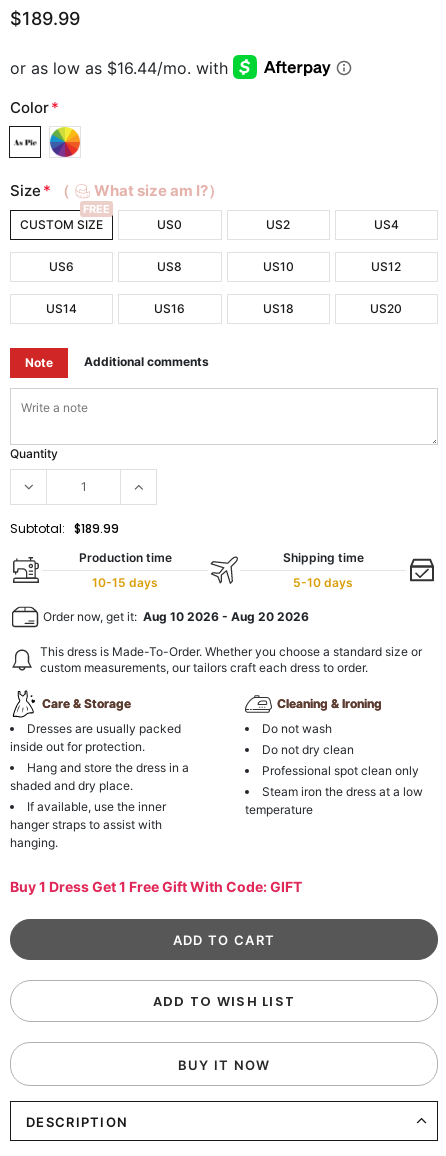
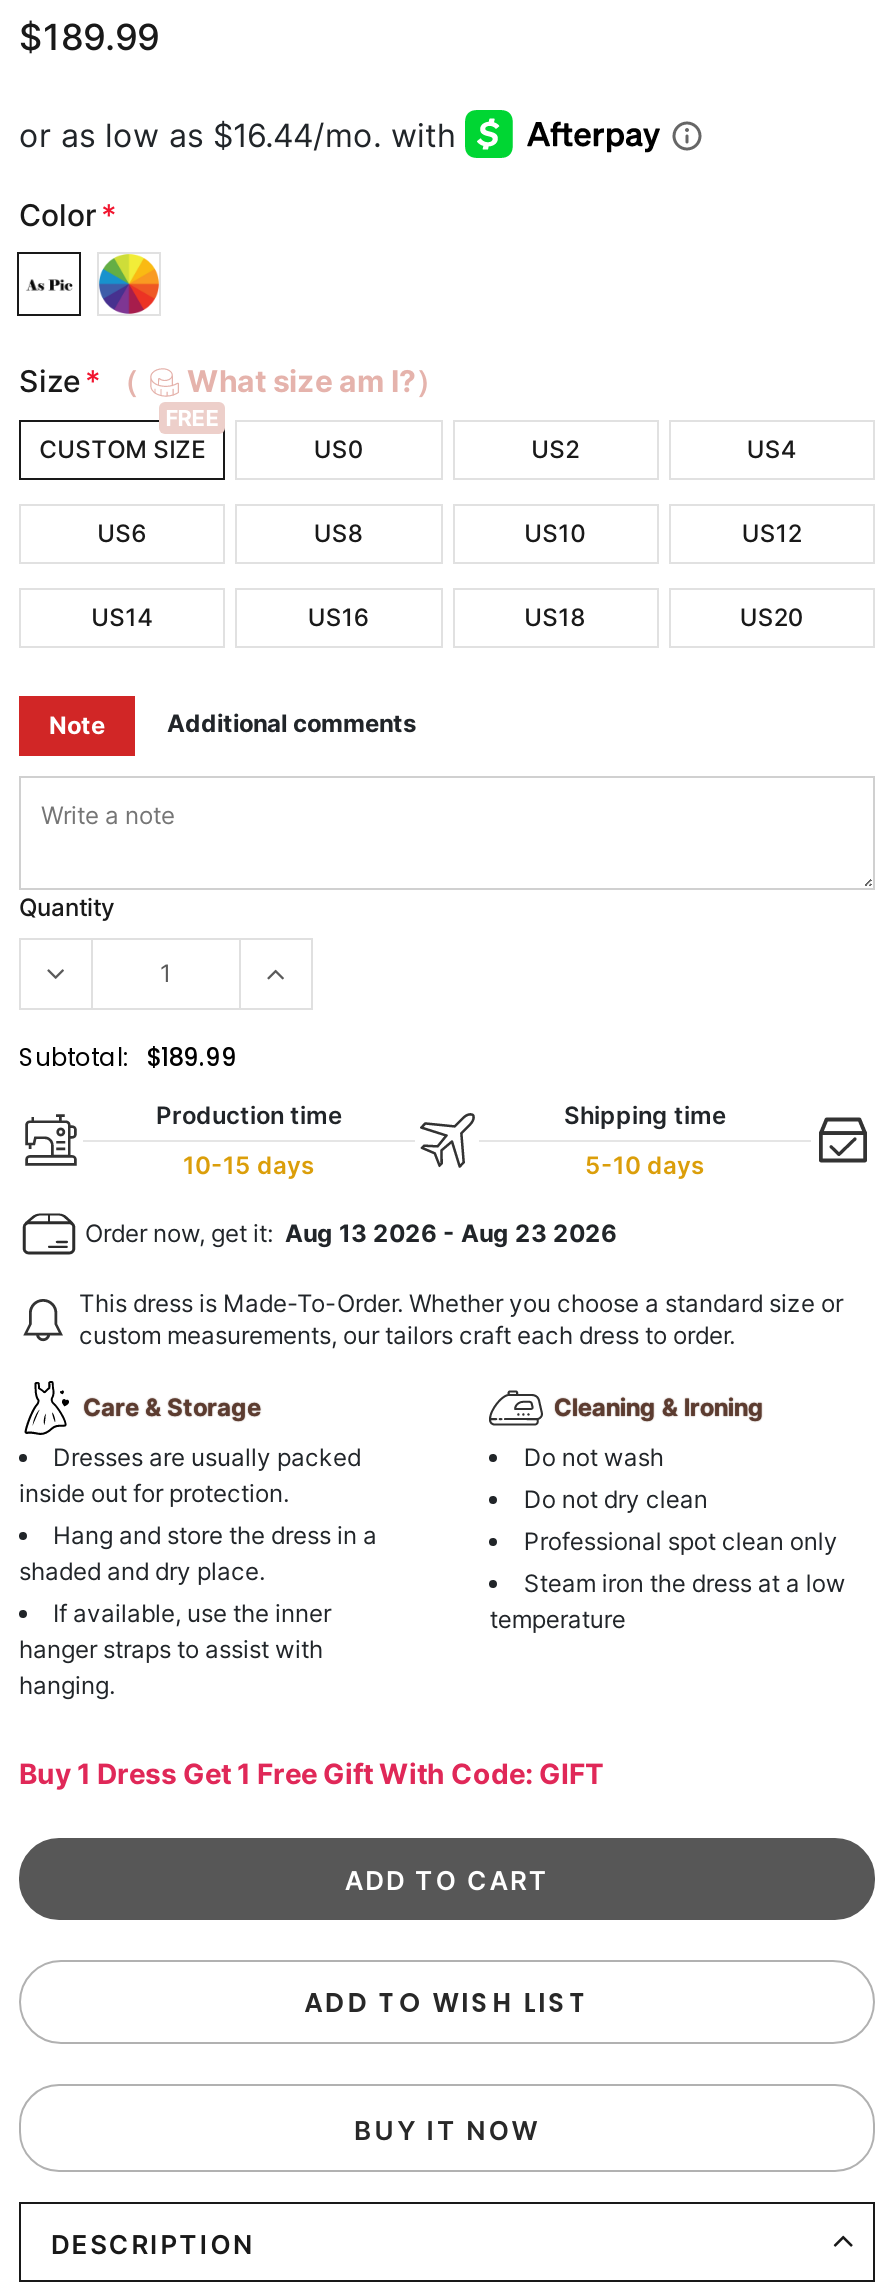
- Order now, get it: Aug 10 2026 - Aug 20 2026
+ Order now, get it: Aug 13 2026 - Aug 23 2026
